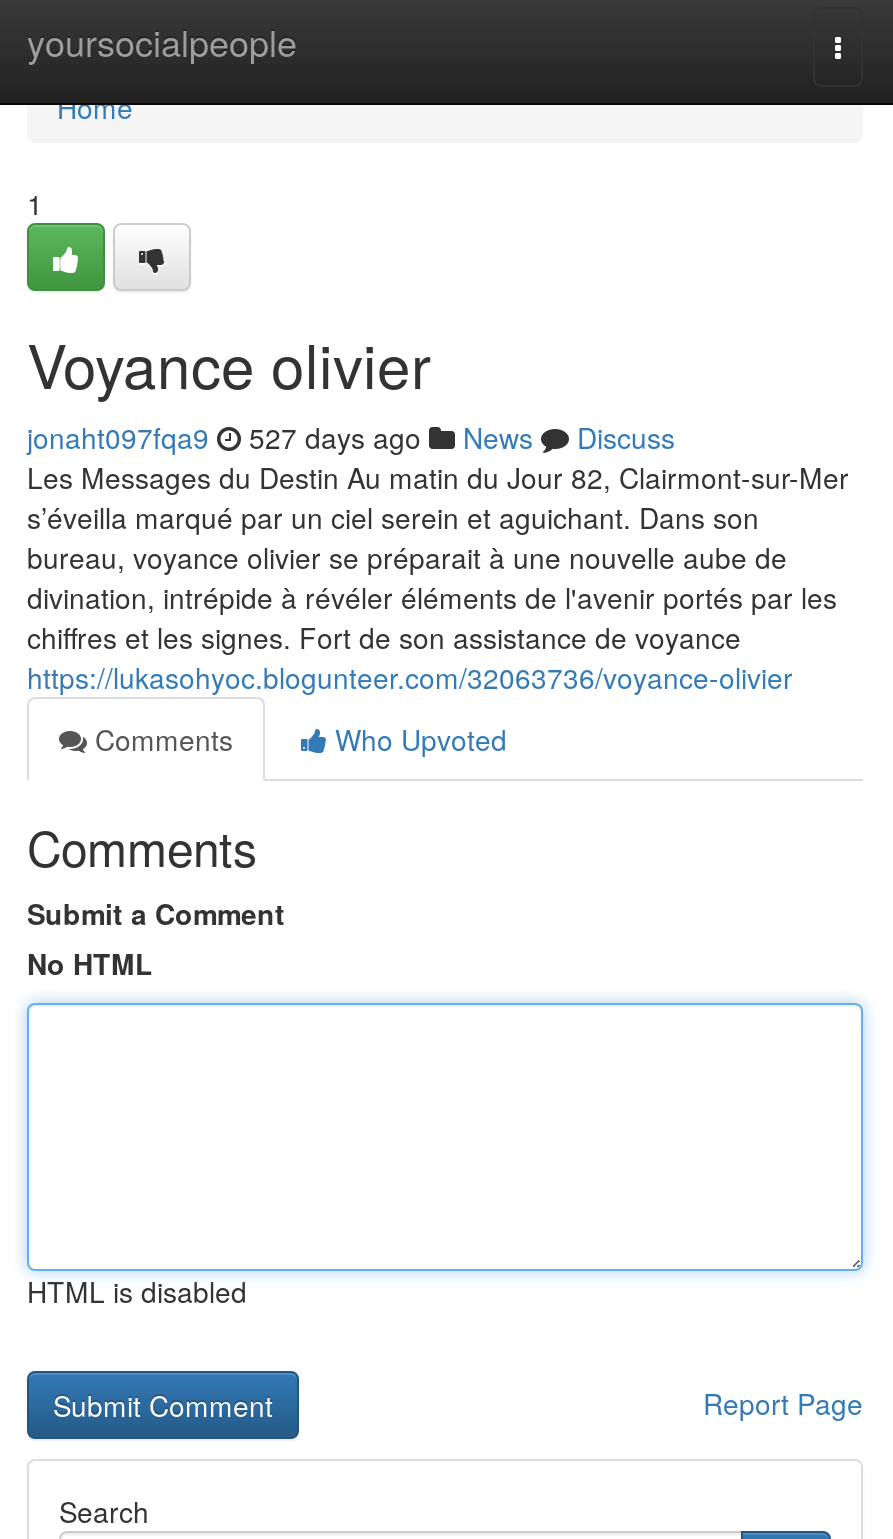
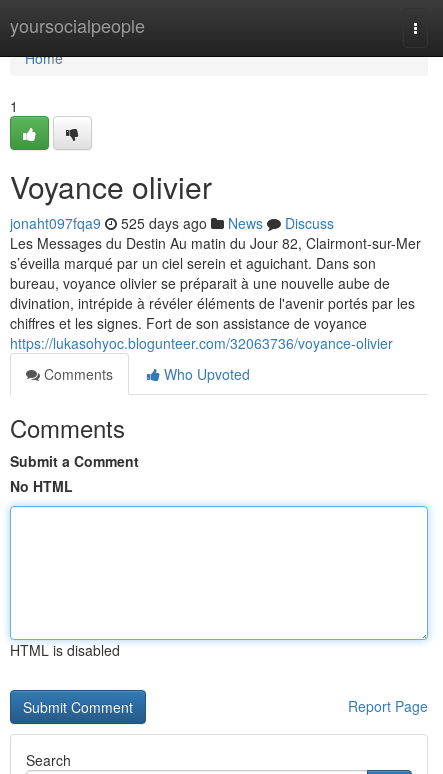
- jonaht097fqa9 527 days ago News Discuss
+ jonaht097fqa9 525 days ago News Discuss
